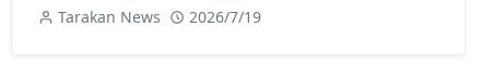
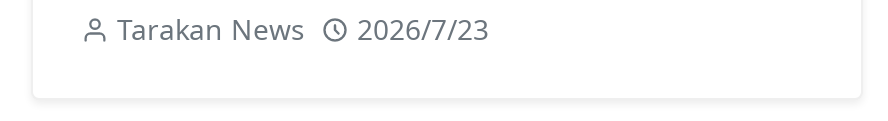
- Tarakan News 2026/7/19
+ Tarakan News 2026/7/23
